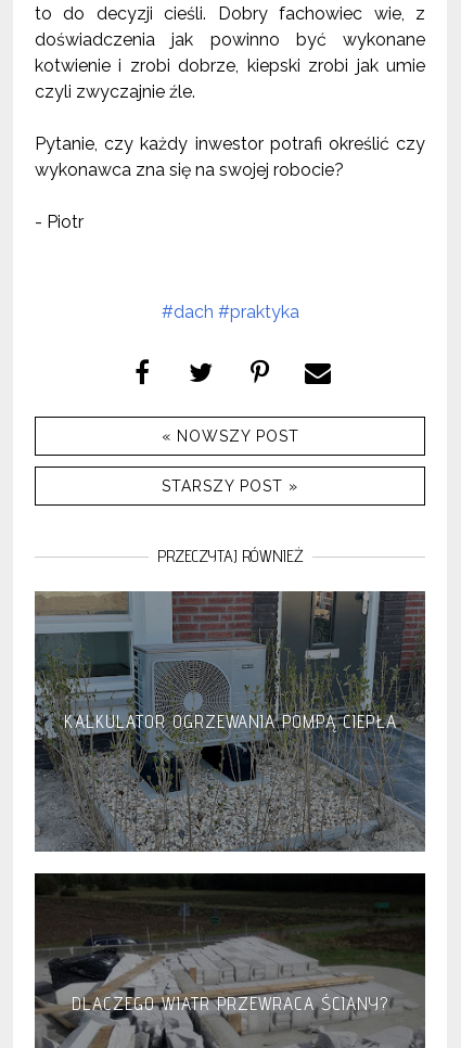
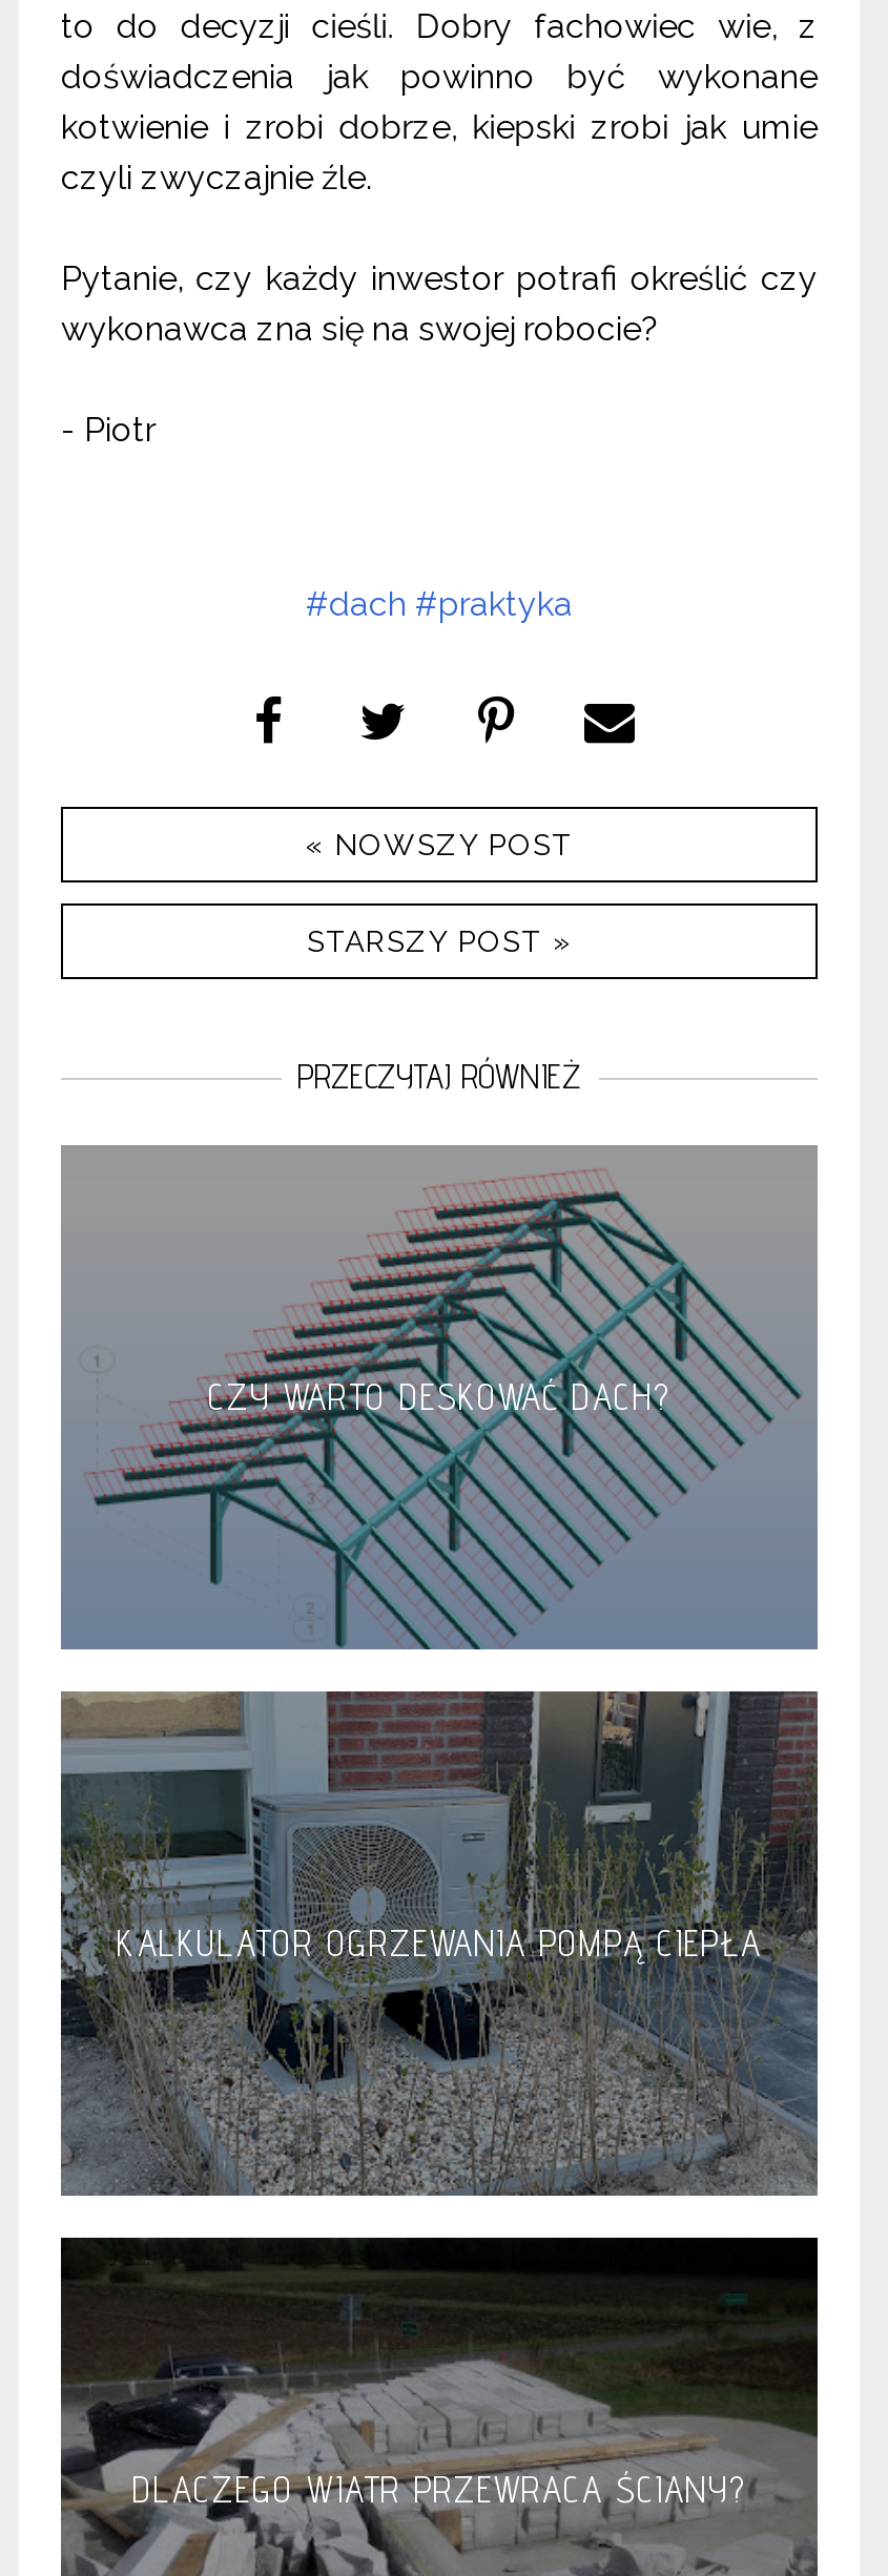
+ [image]
+ CZY WARTO DESKOWAĆ DACH?
